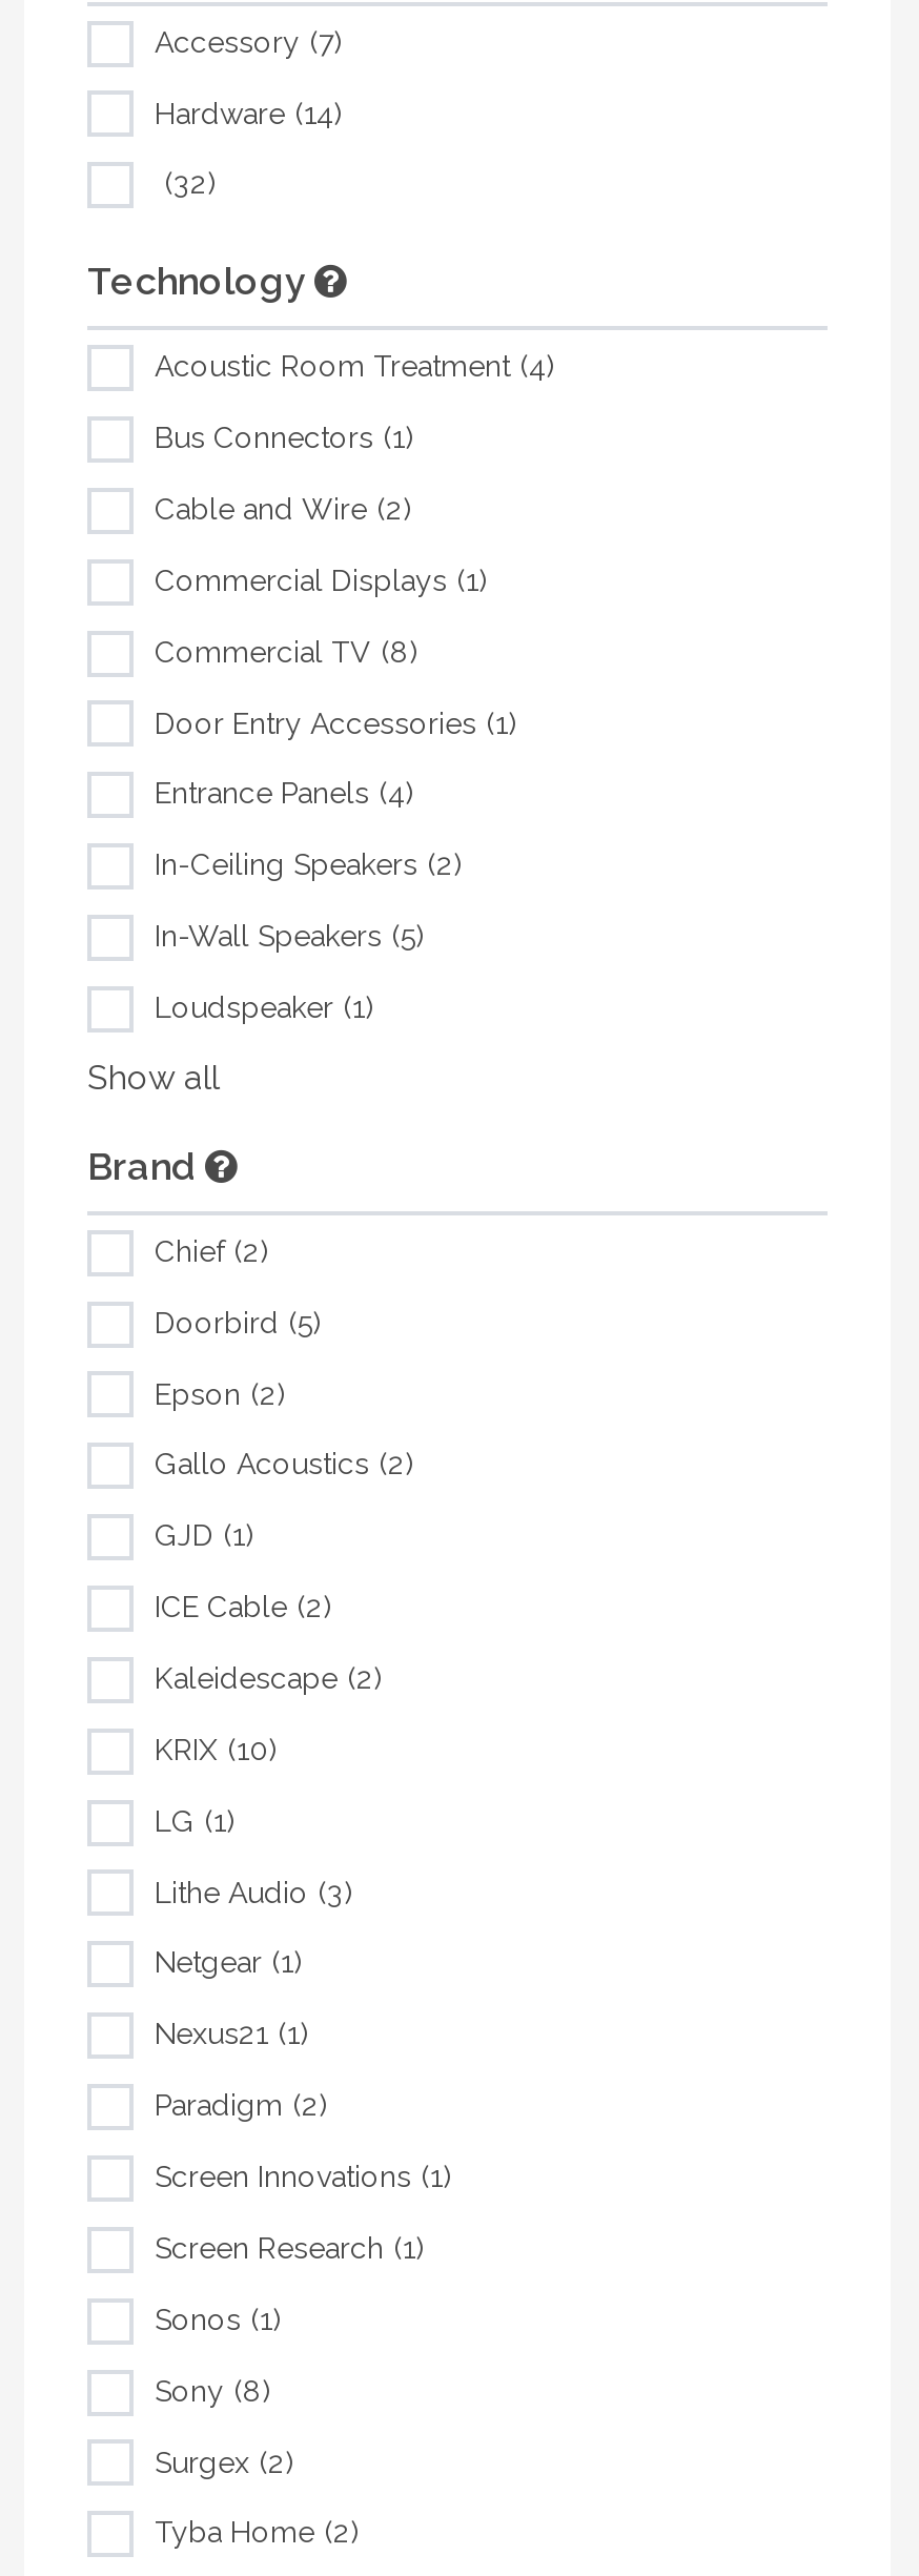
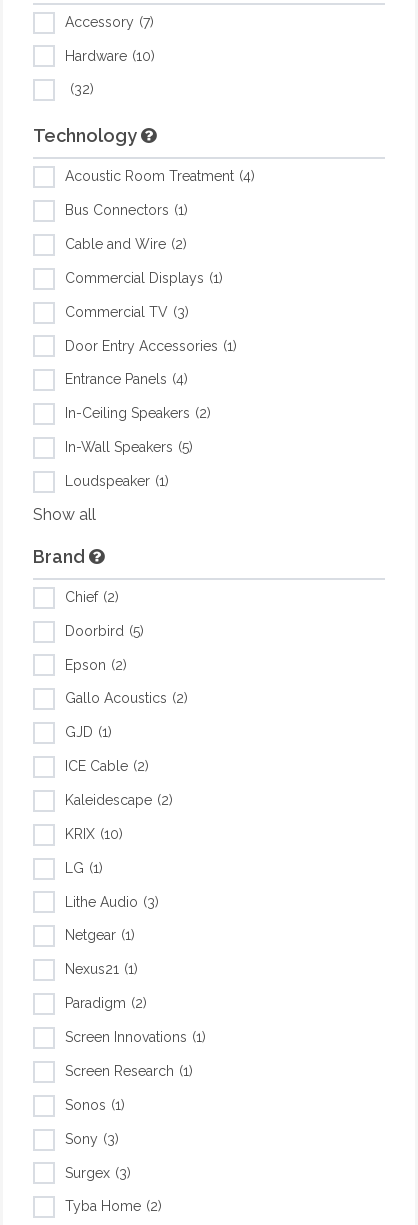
- Hardware 14
+ Hardware 10

- Commercial TV 8
+ Commercial TV 3

- Sony 8
+ Sony 3

- Surgex 2
+ Surgex 3
